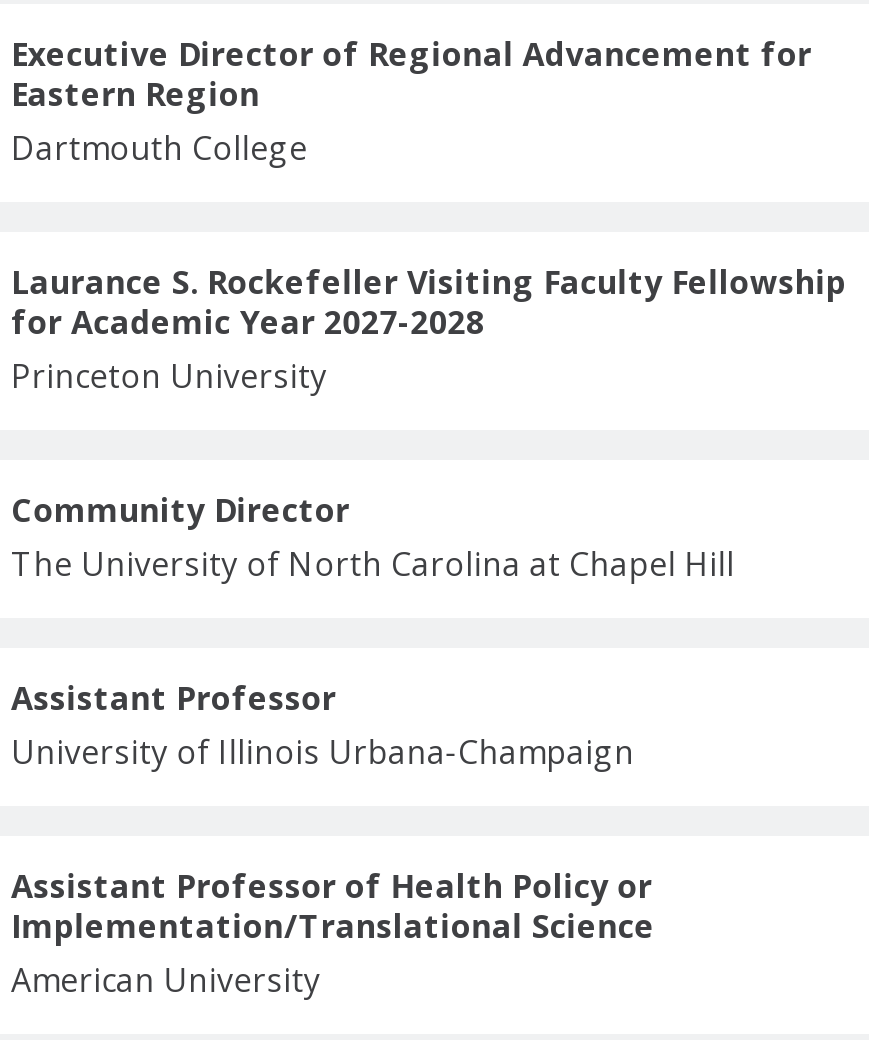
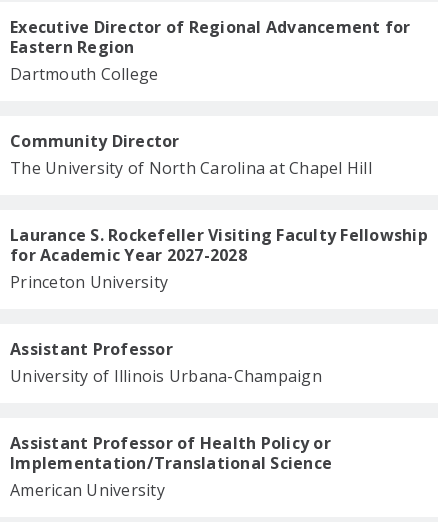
moved down: Laurance S. Rockefeller Visiting Faculty Fellowship | for Academic Year 2027-2028 | Princeton University

moved up: Community Director | The University of North Carolina at Chapel Hill
